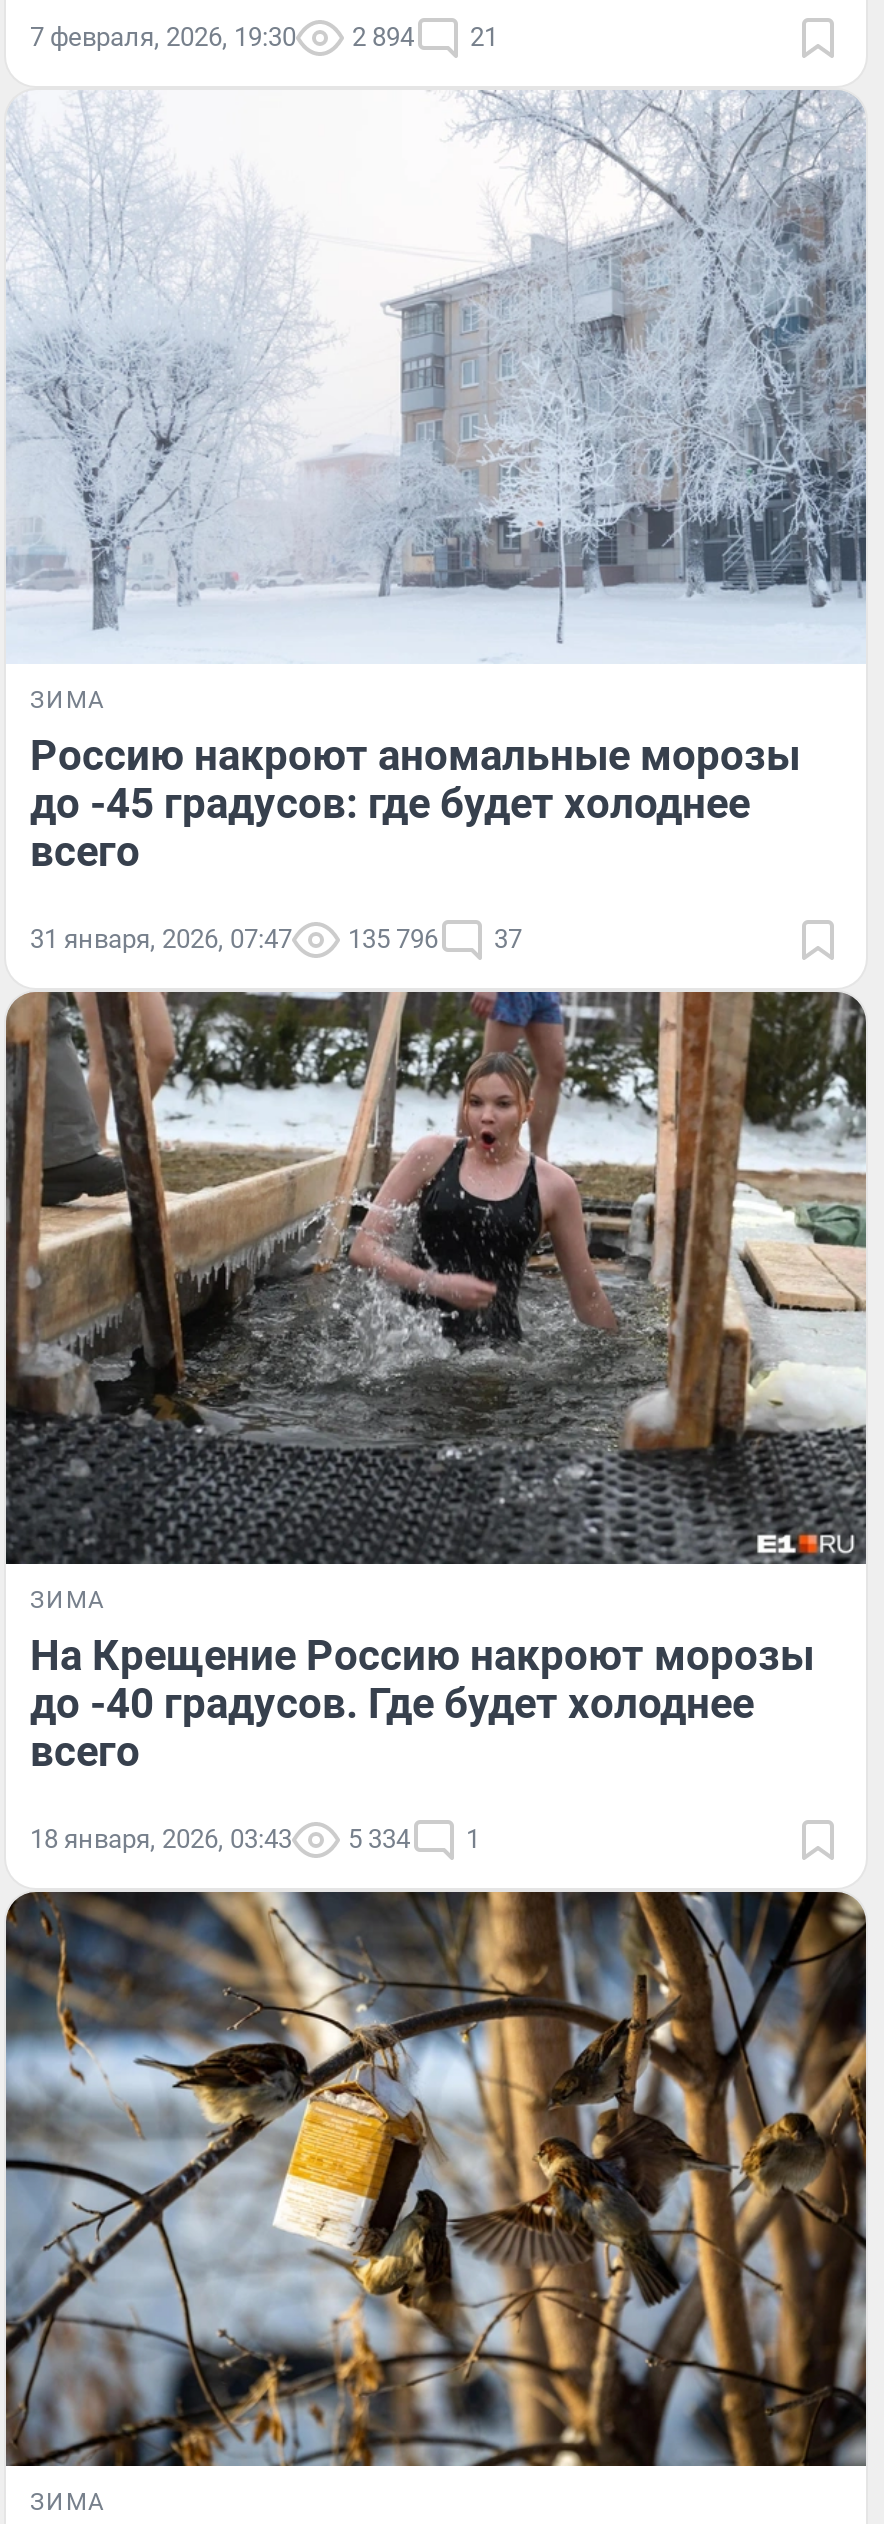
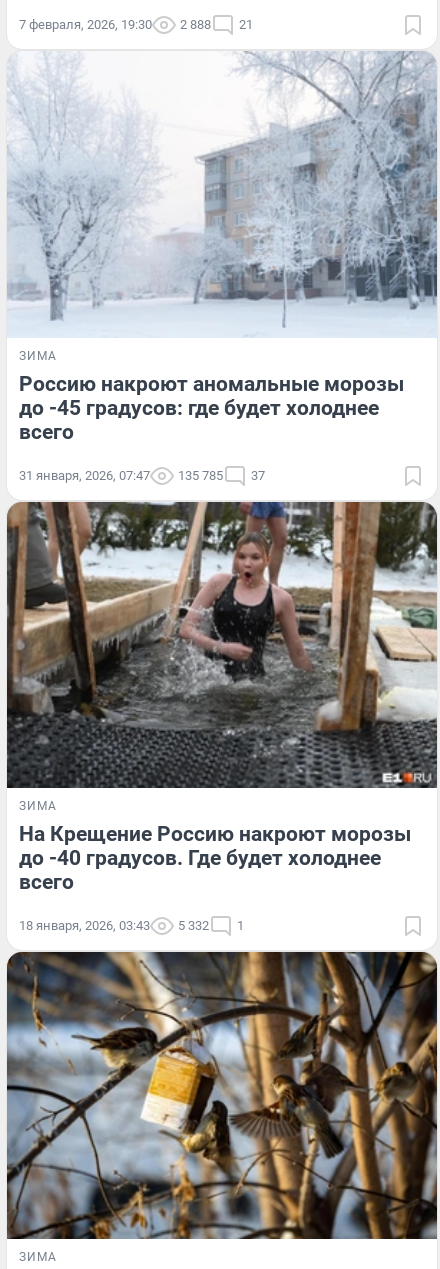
- 7 февраля, 2026, 19:30 2 894 21
+ 7 февраля, 2026, 19:30 2 888 21

- 31 января, 2026, 07:47 135 796 37
+ 31 января, 2026, 07:47 135 785 37

- 18 января, 2026, 03:43 5 334 1
+ 18 января, 2026, 03:43 5 332 1
